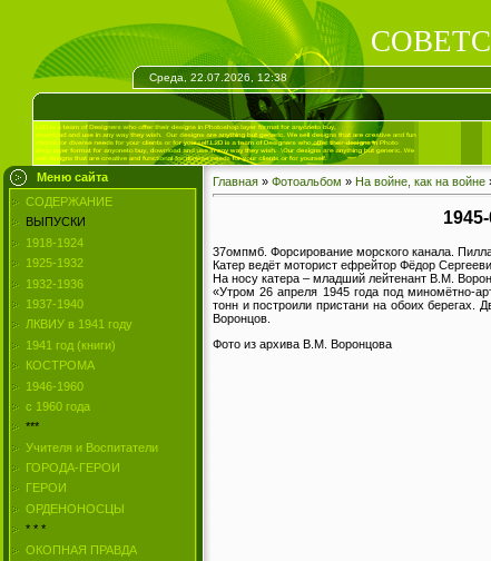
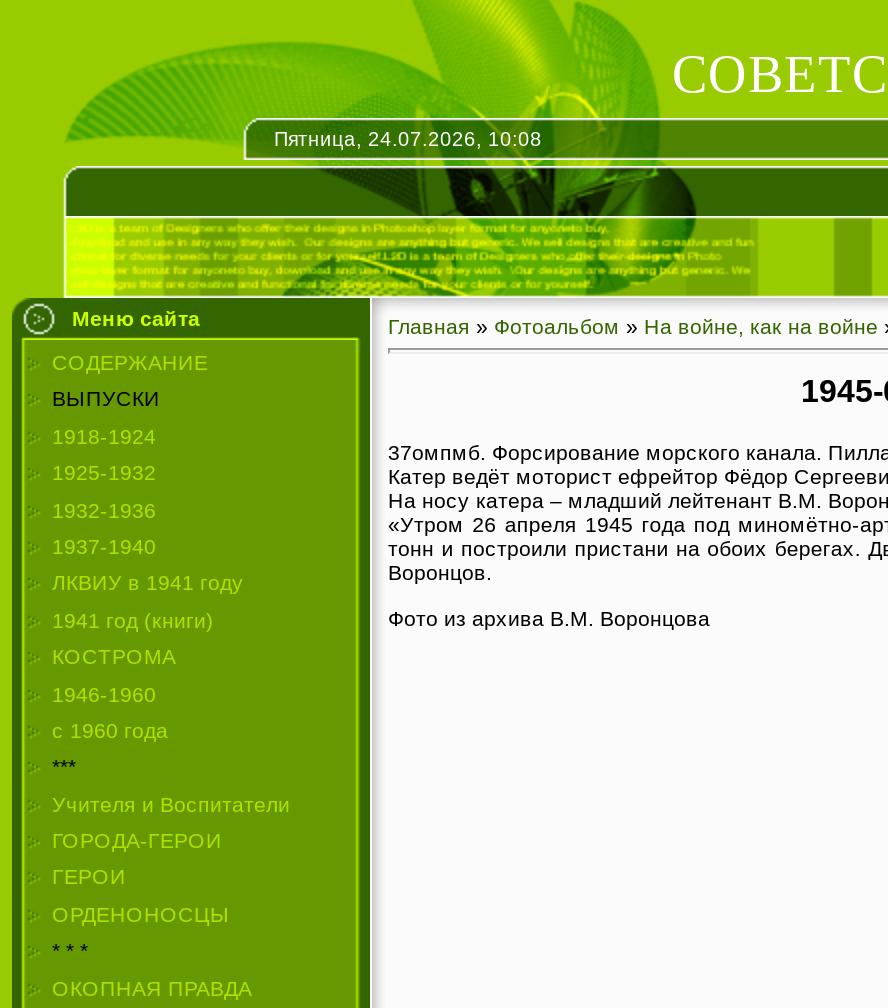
- Среда, 22.07.2026, 12:38
+ Пятница, 24.07.2026, 10:08
